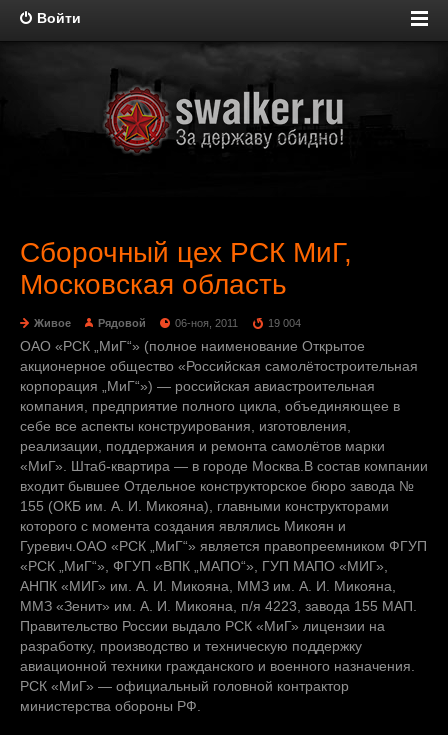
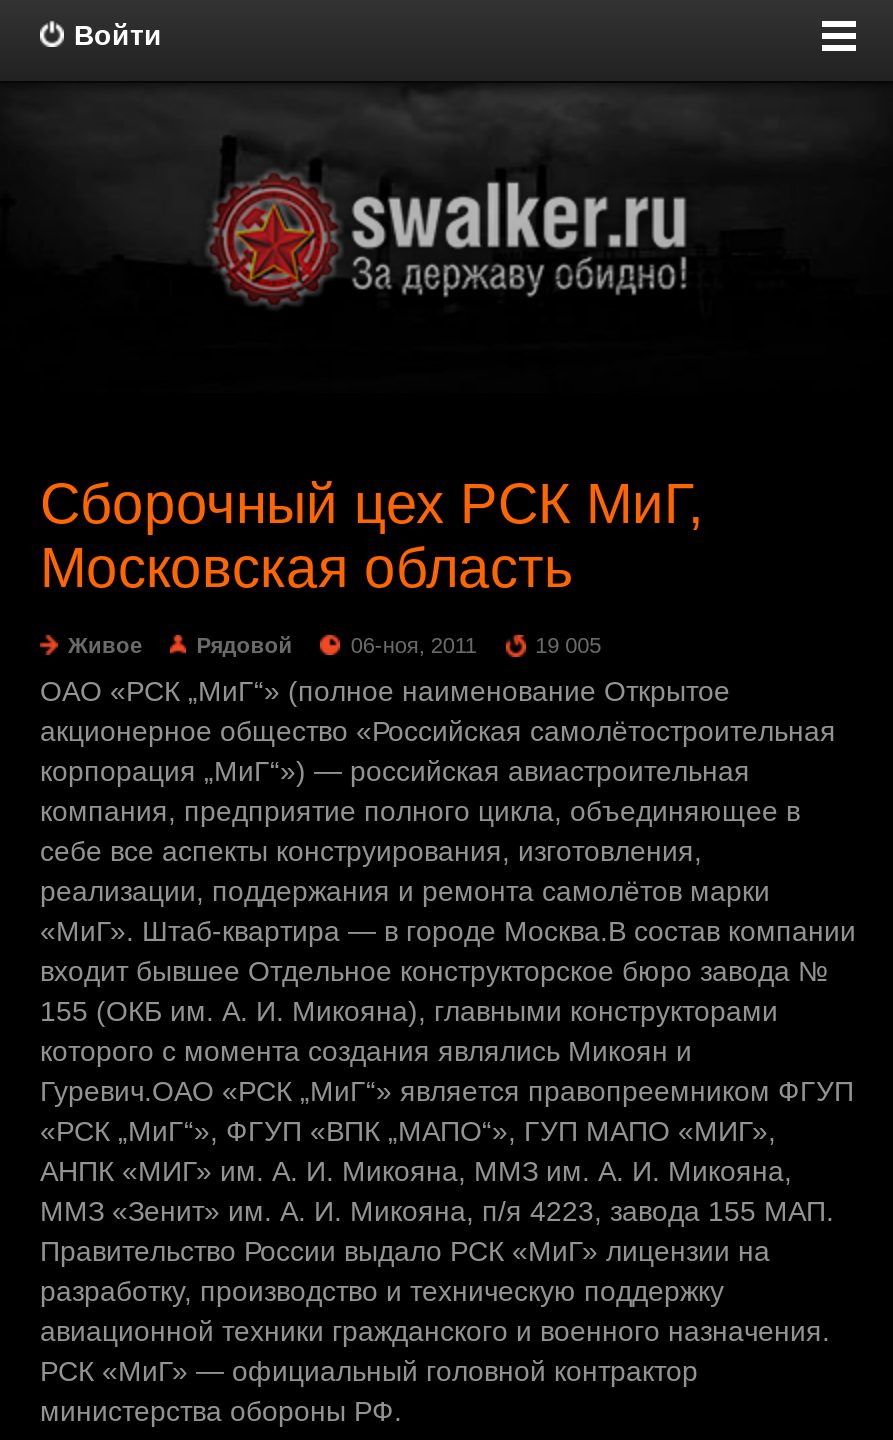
- 19 004
+ 19 005
